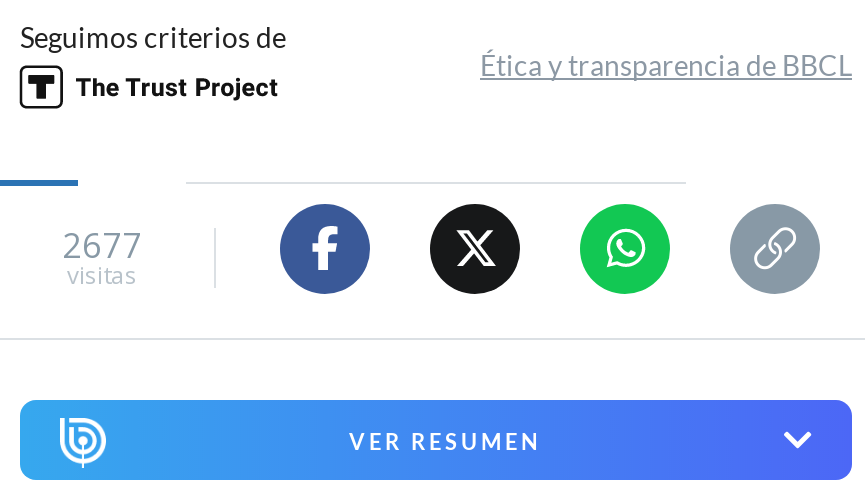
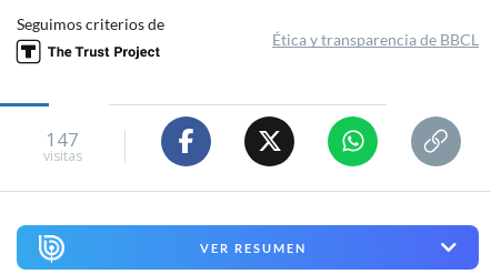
- 2677
+ 147
